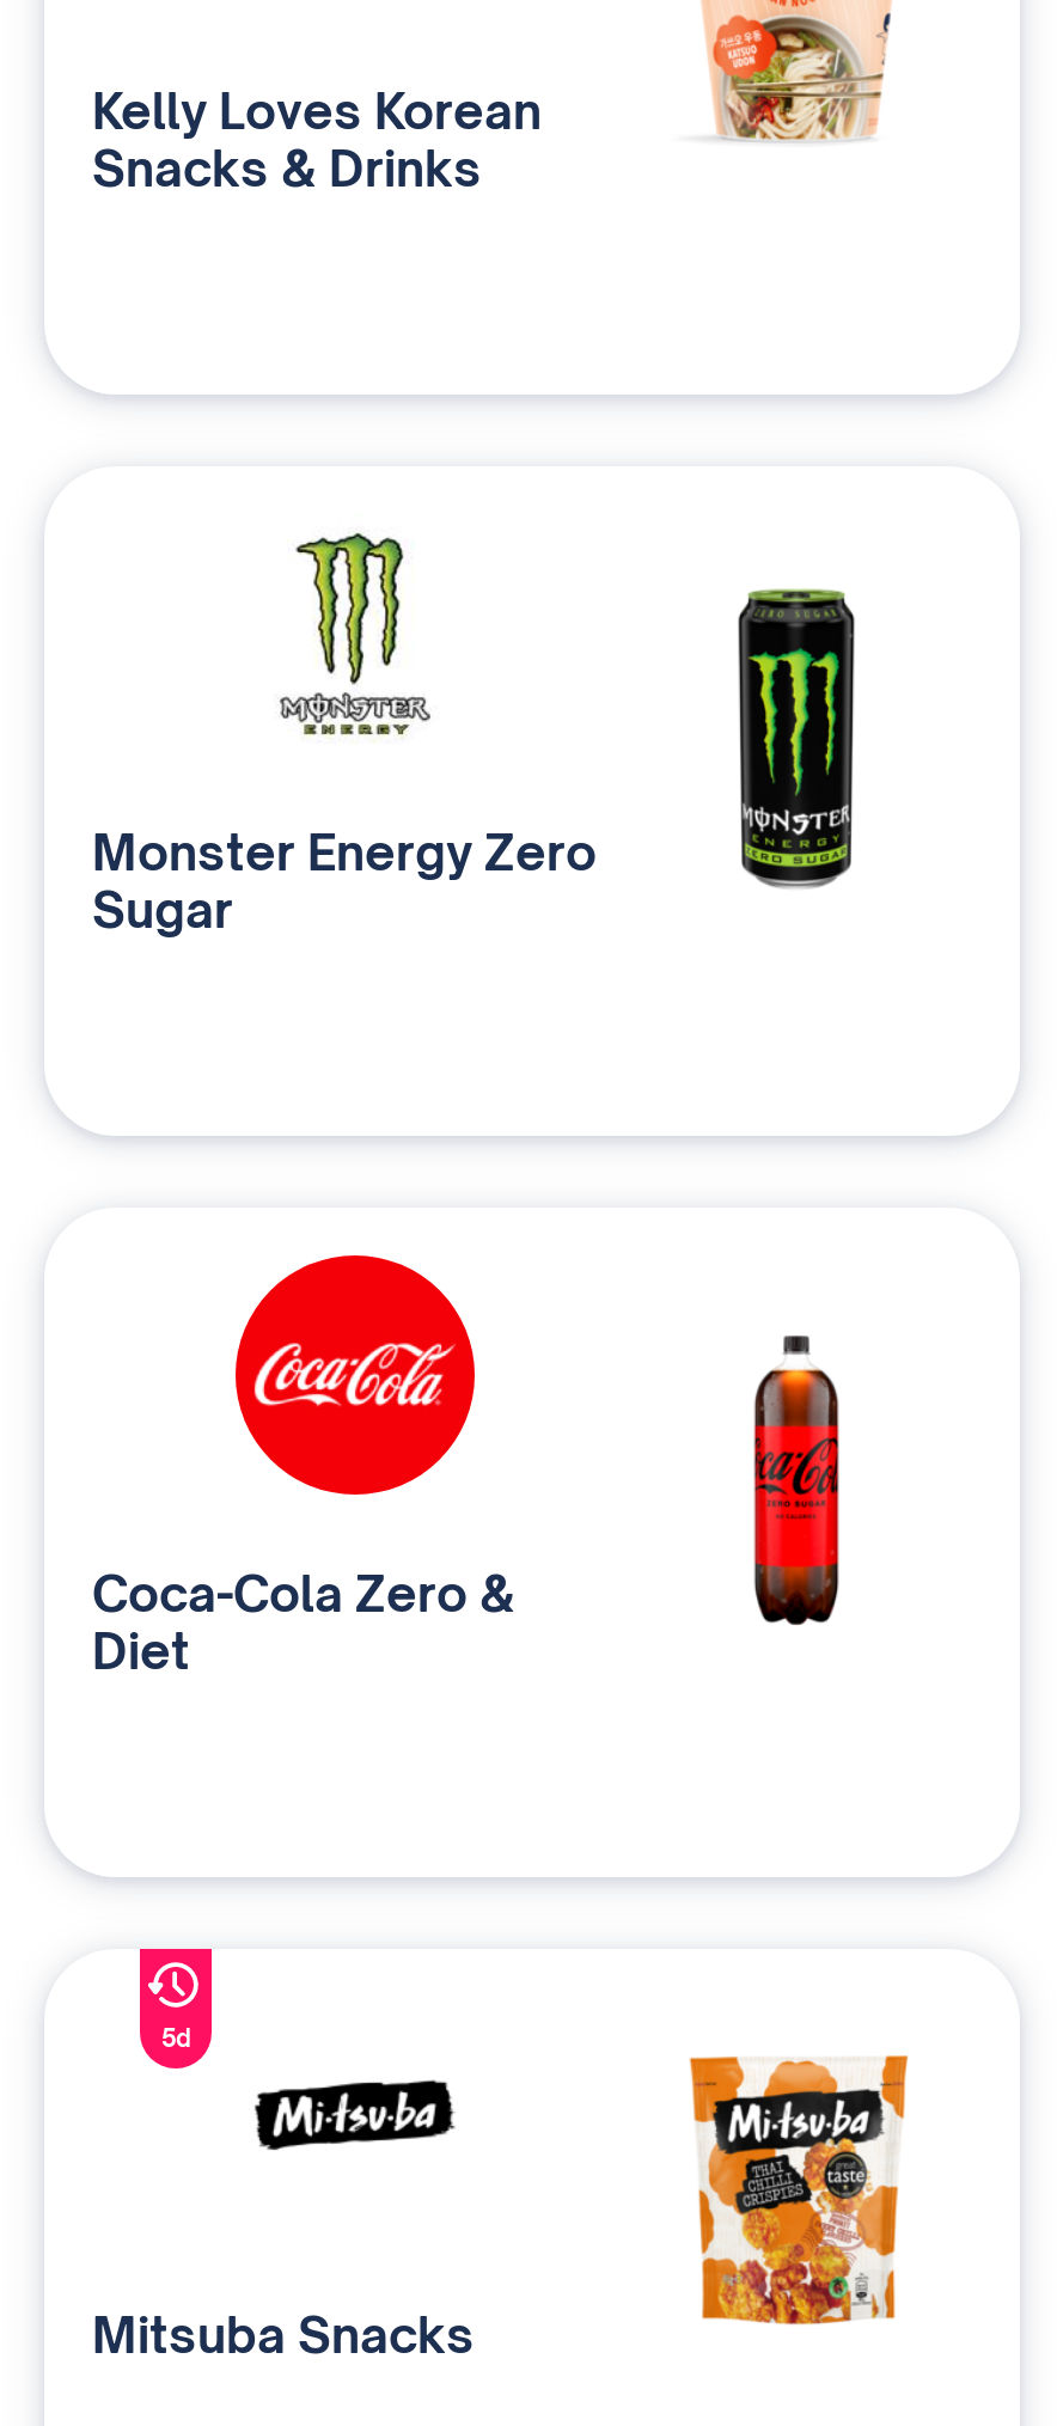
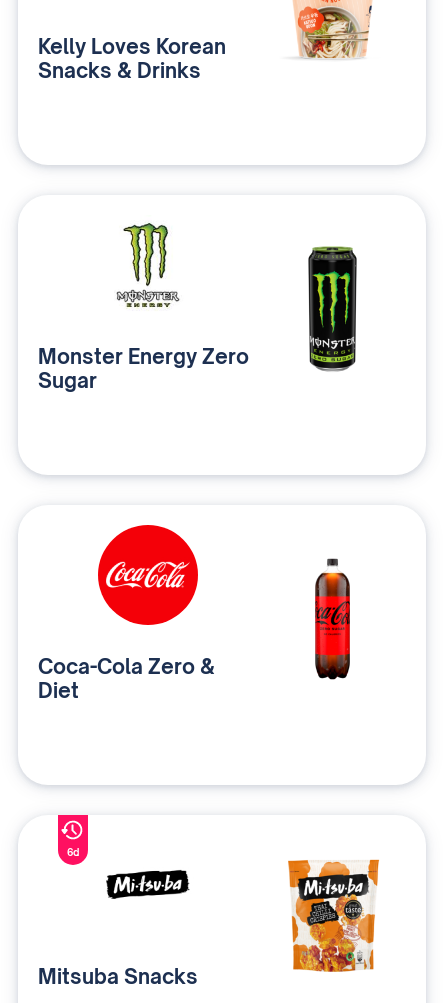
- 5d
+ 6d
